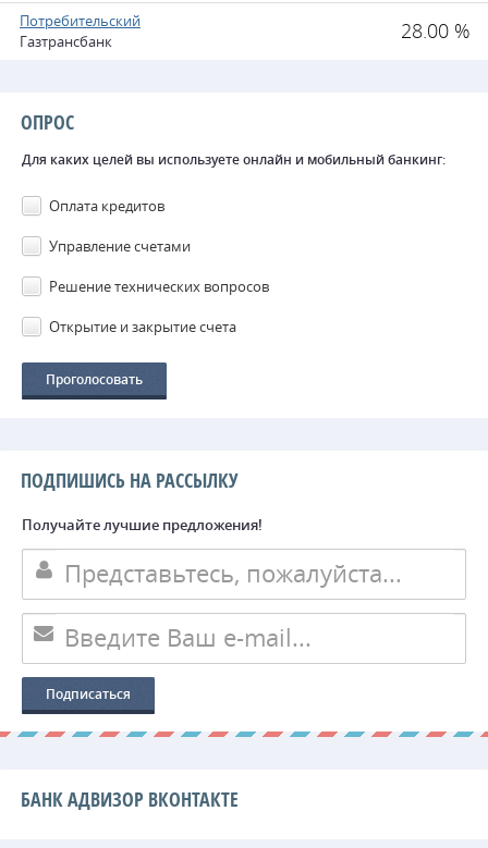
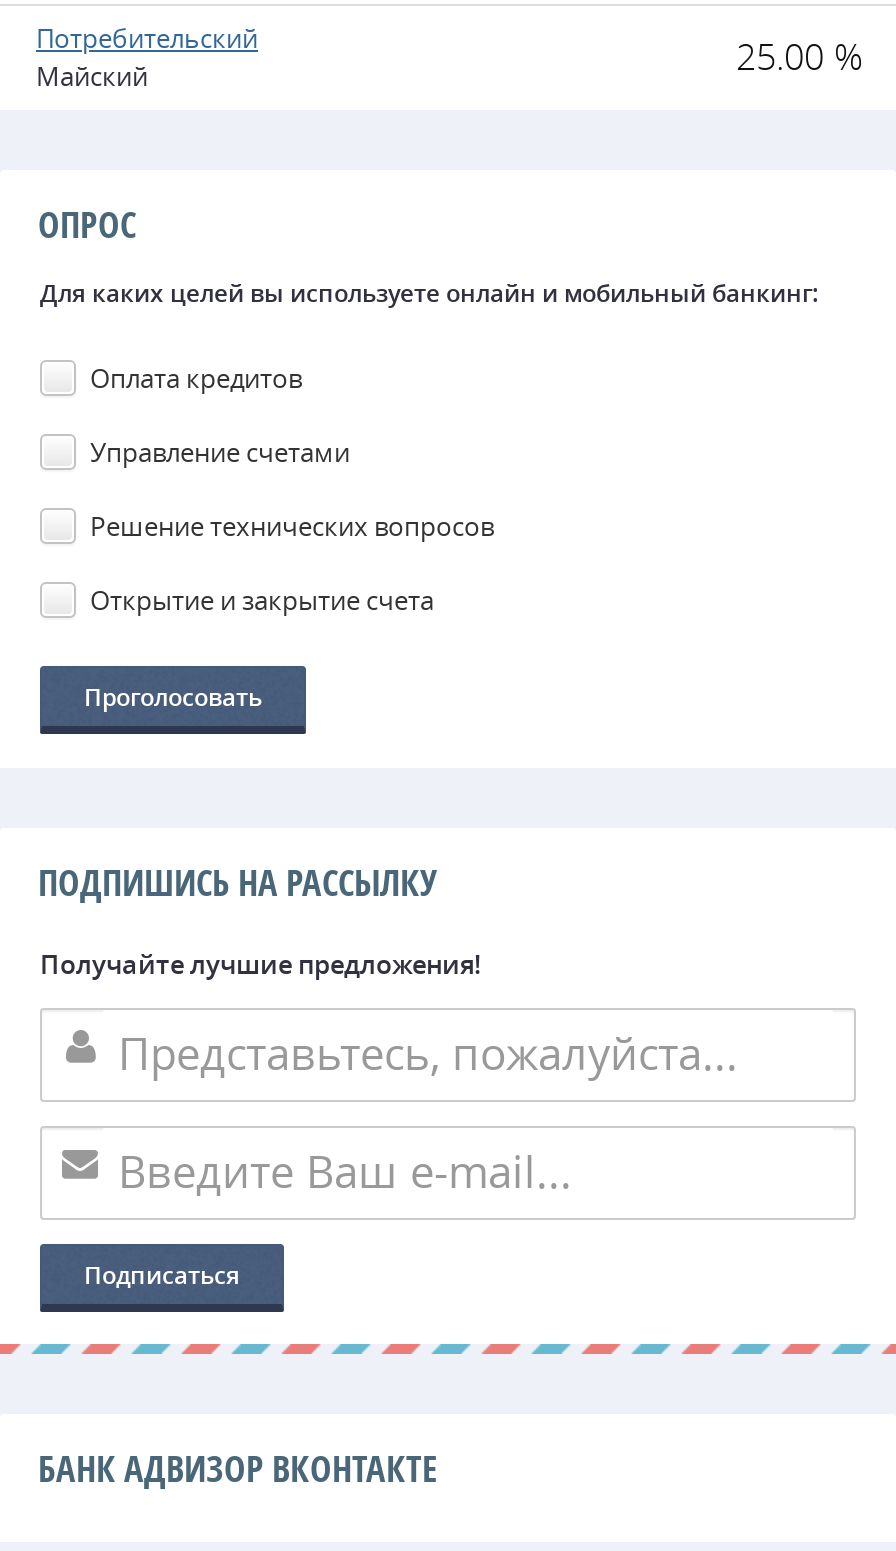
- Газтрансбанк
- 28.00 %
+ Майский
+ 25.00 %
